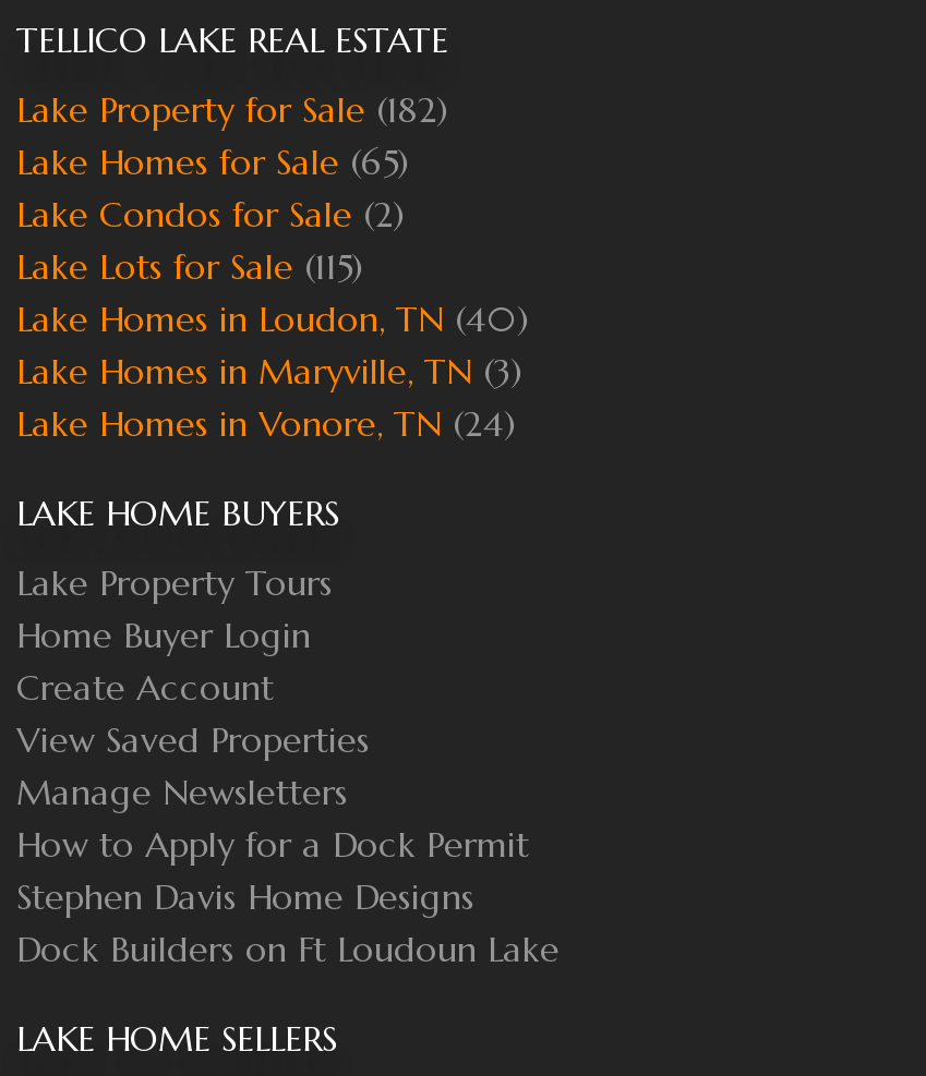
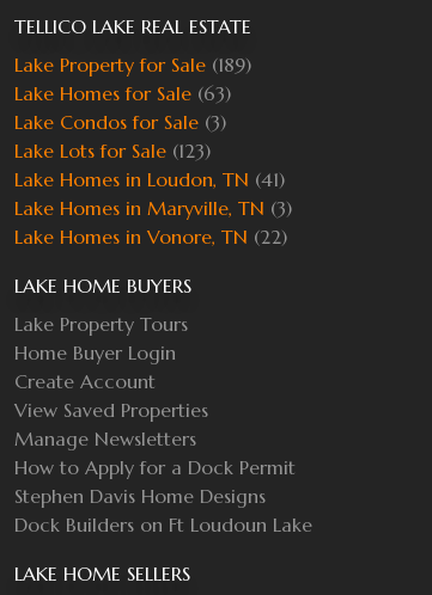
- Lake Property for Sale (182)
+ Lake Property for Sale (189)

- Lake Homes for Sale (65)
+ Lake Homes for Sale (63)

- Lake Condos for Sale (2)
+ Lake Condos for Sale (3)

- Lake Lots for Sale (115)
+ Lake Lots for Sale (123)

- Lake Homes in Loudon, TN (40)
+ Lake Homes in Loudon, TN (41)

- Lake Homes in Vonore, TN (24)
+ Lake Homes in Vonore, TN (22)
